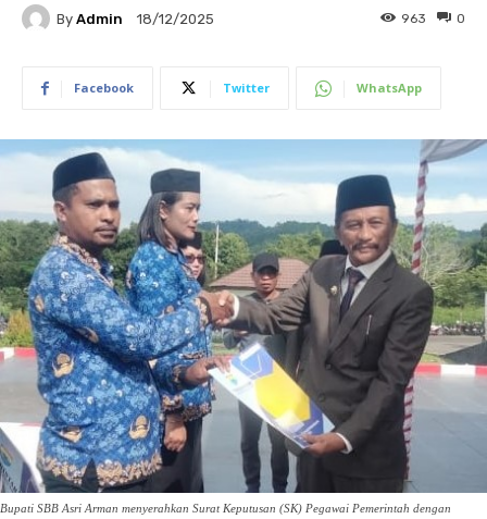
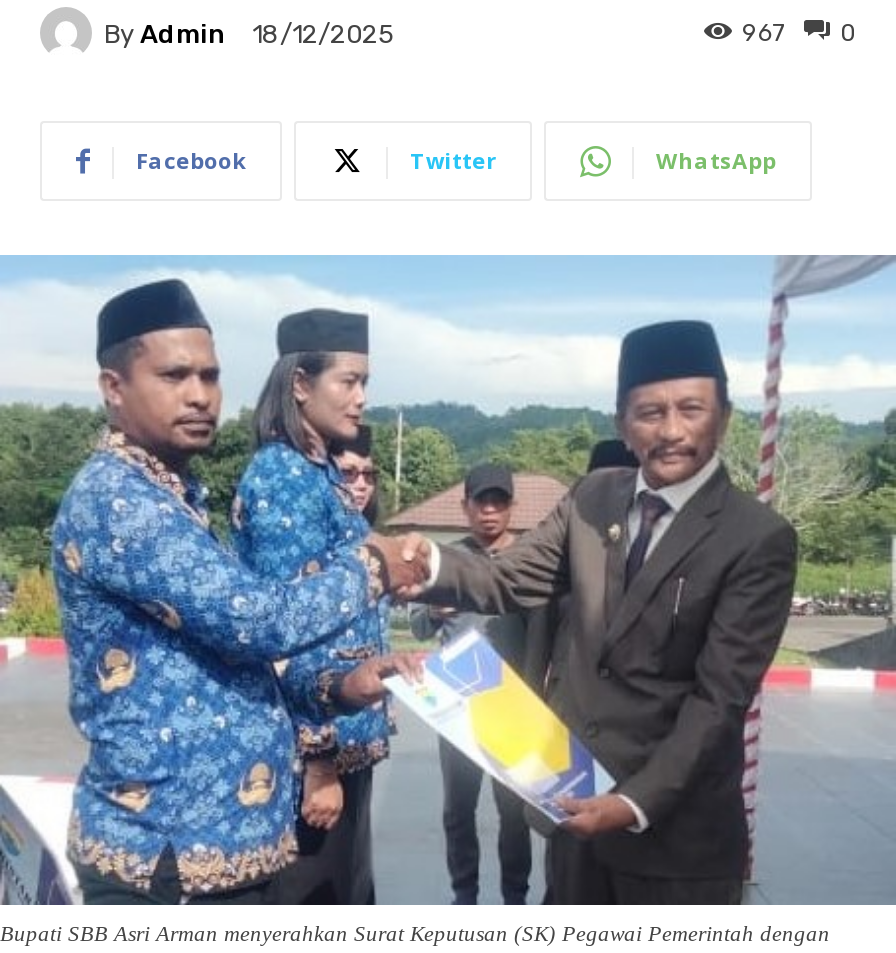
- 963
+ 967
